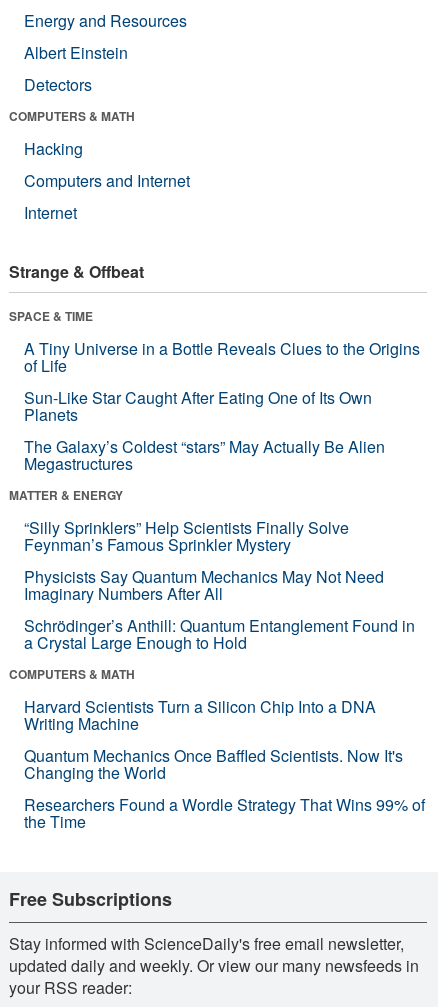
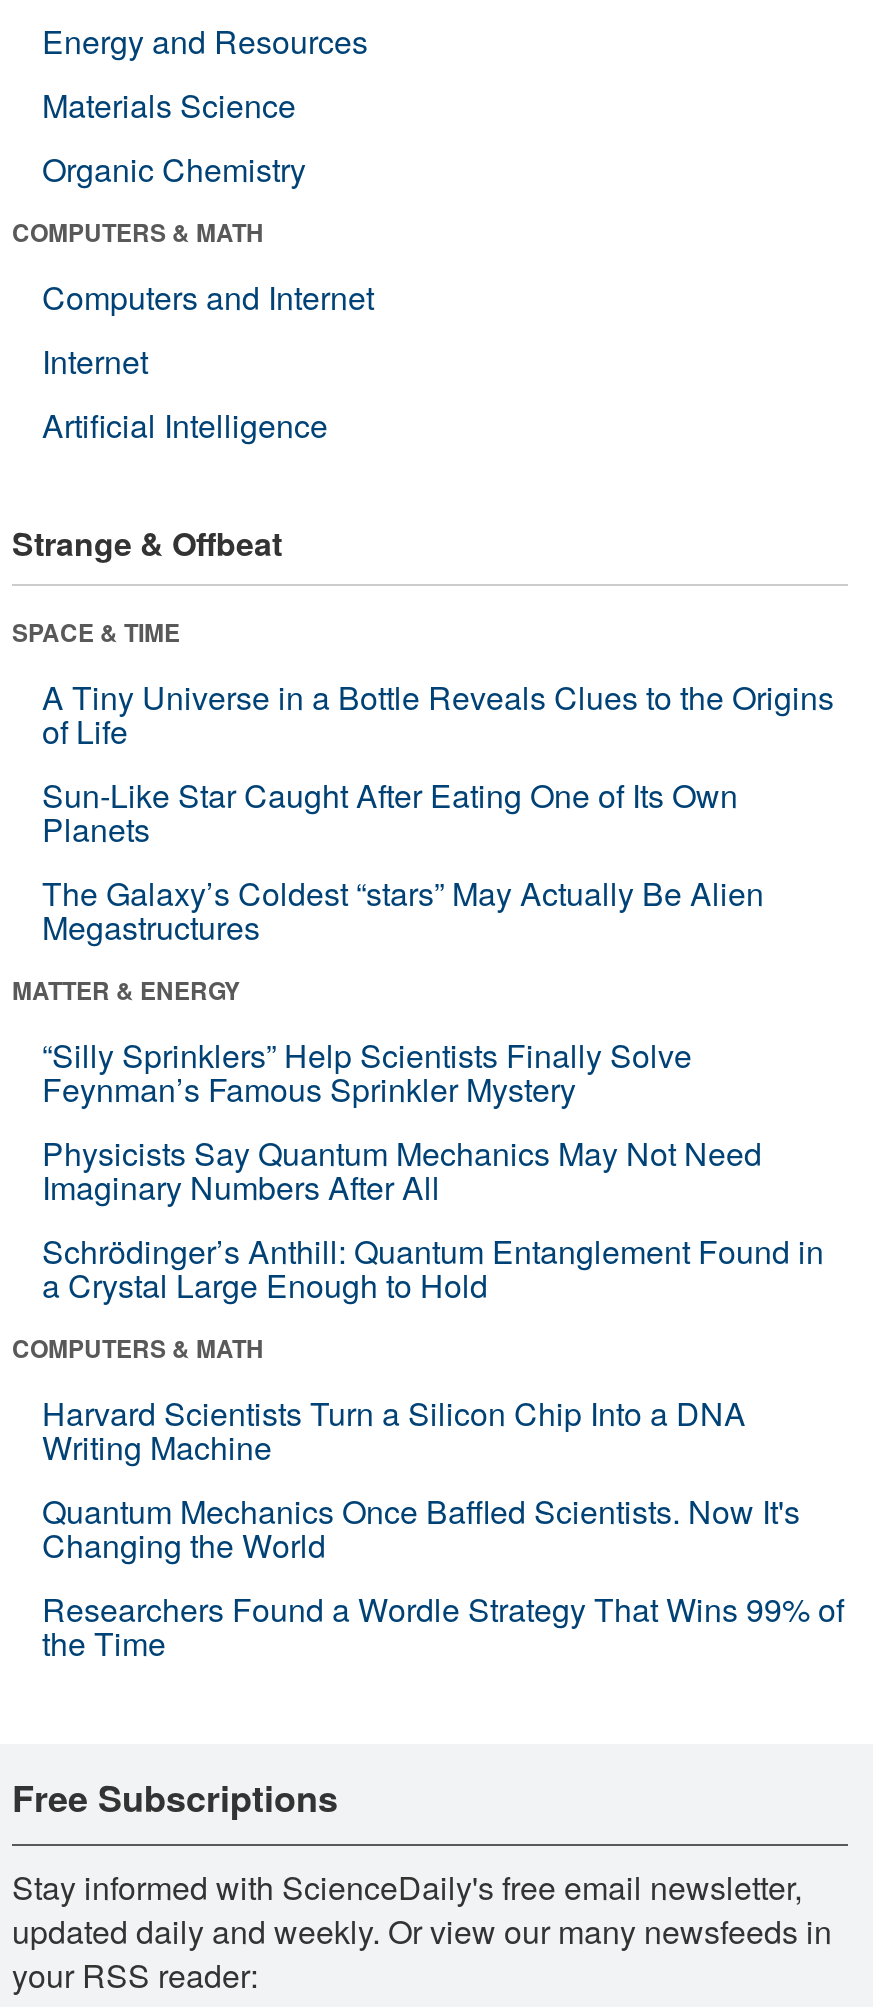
- Albert Einstein
- Detectors
+ Materials Science
+ Organic Chemistry

- Hacking

moved up: Computers and Internet | Internet

+ Artificial Intelligence
